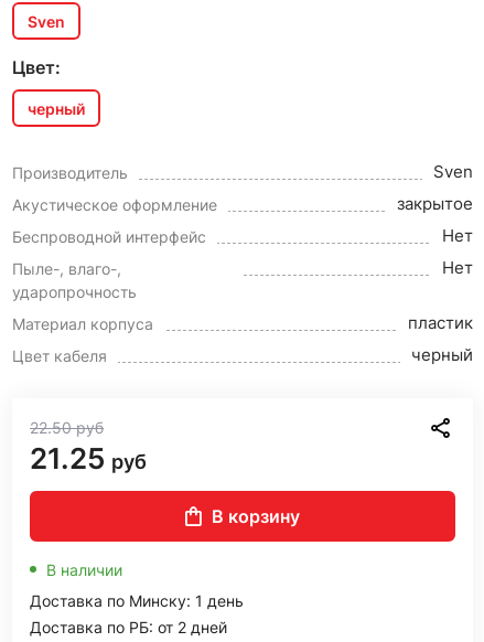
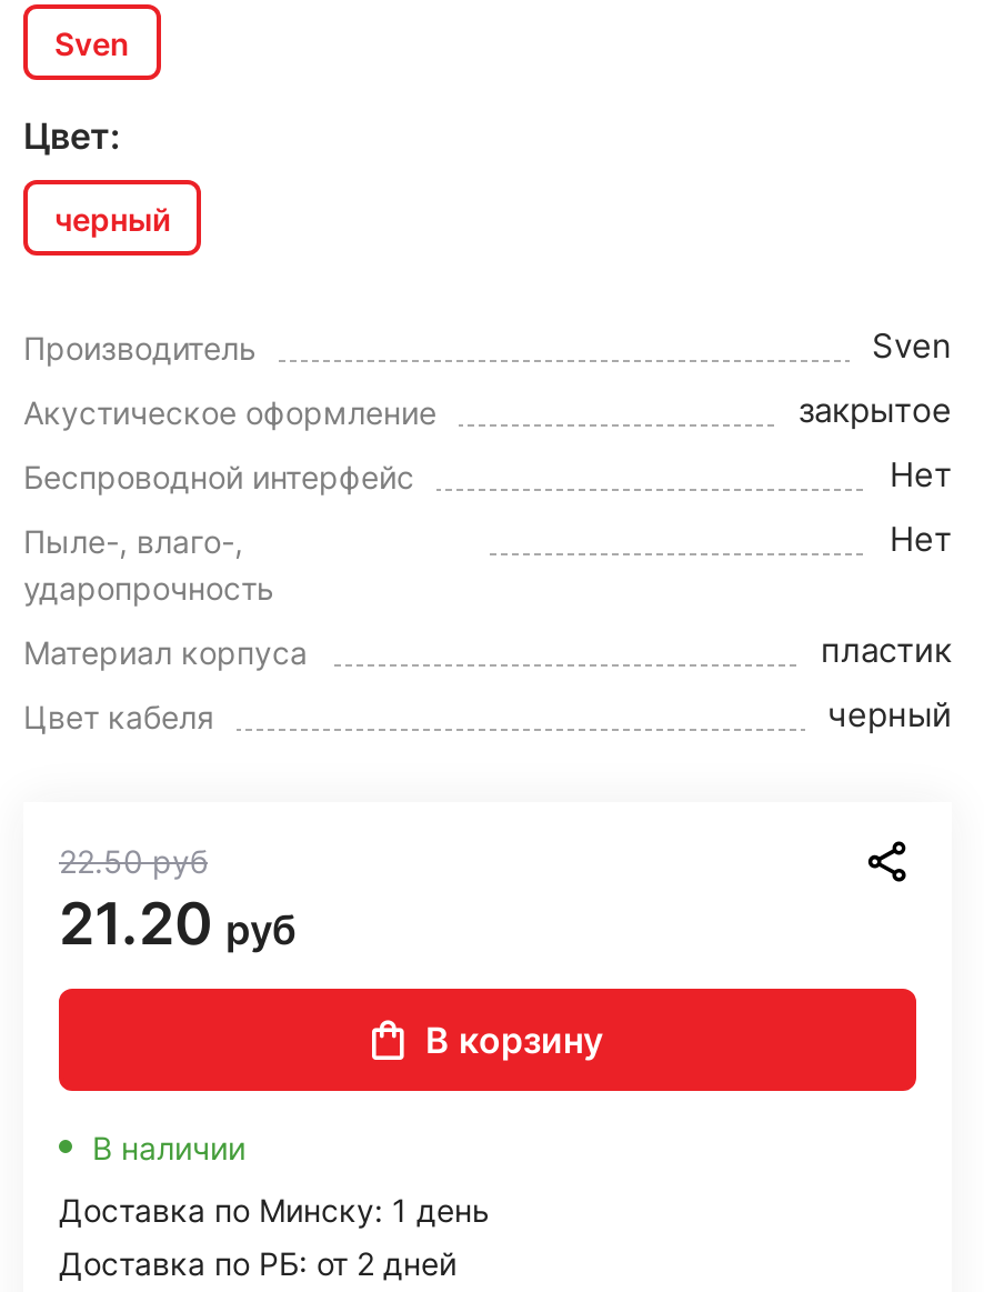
- 21.25 руб
+ 21.20 руб
